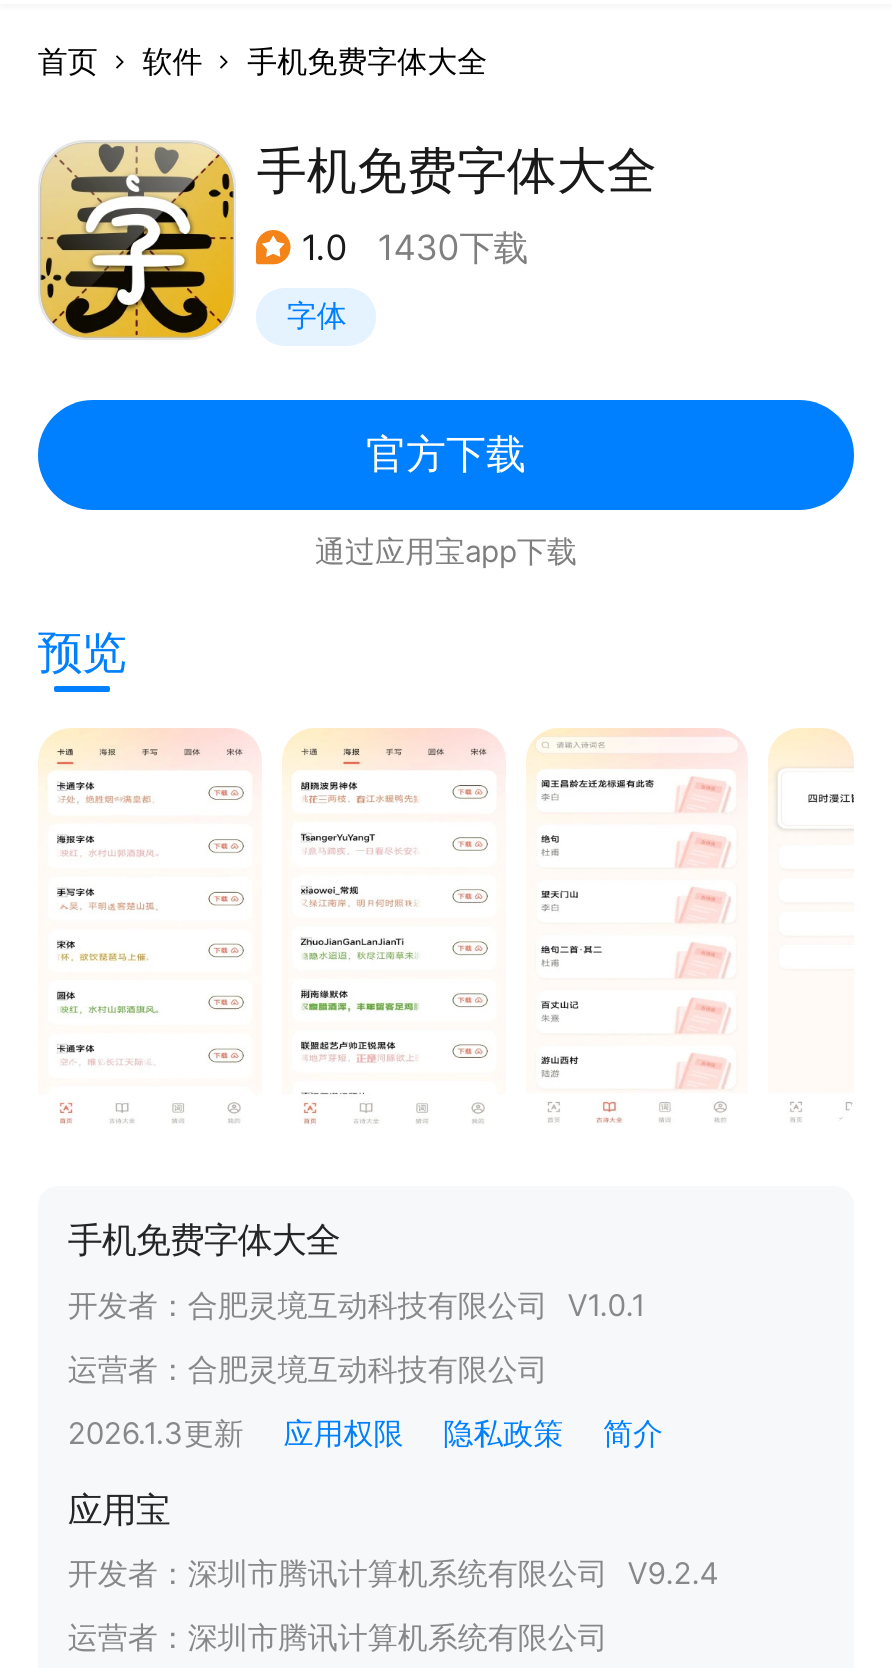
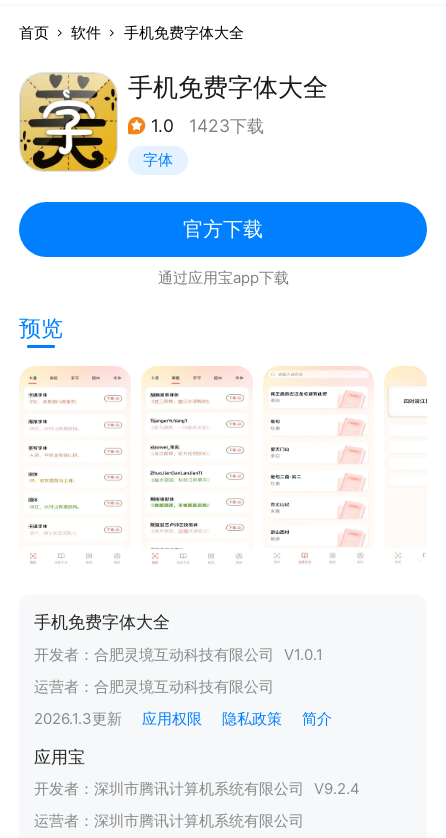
- 1.0 1430下载
+ 1.0 1423下载
